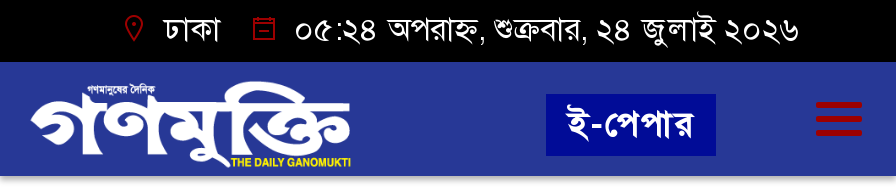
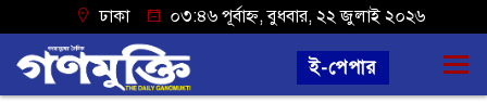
- ০৫:২৪ অপরাহ্ন, শুক্রবার, ২৪ জুলাই ২০২৬
+ ০৩:৪৬ পূর্বাহ্ন, বুধবার, ২২ জুলাই ২০২৬
